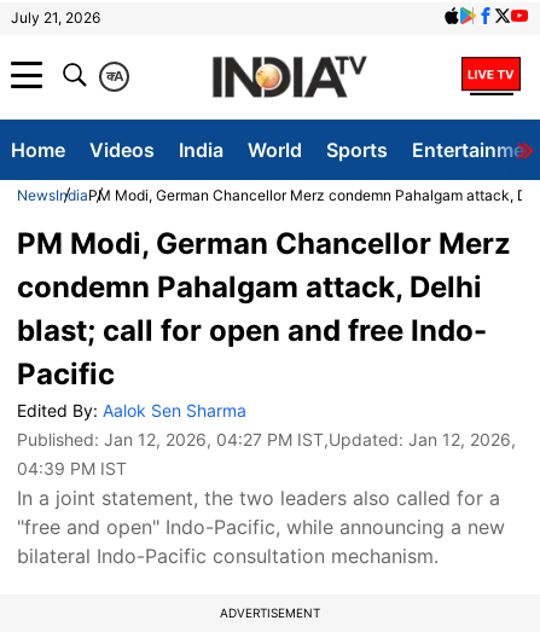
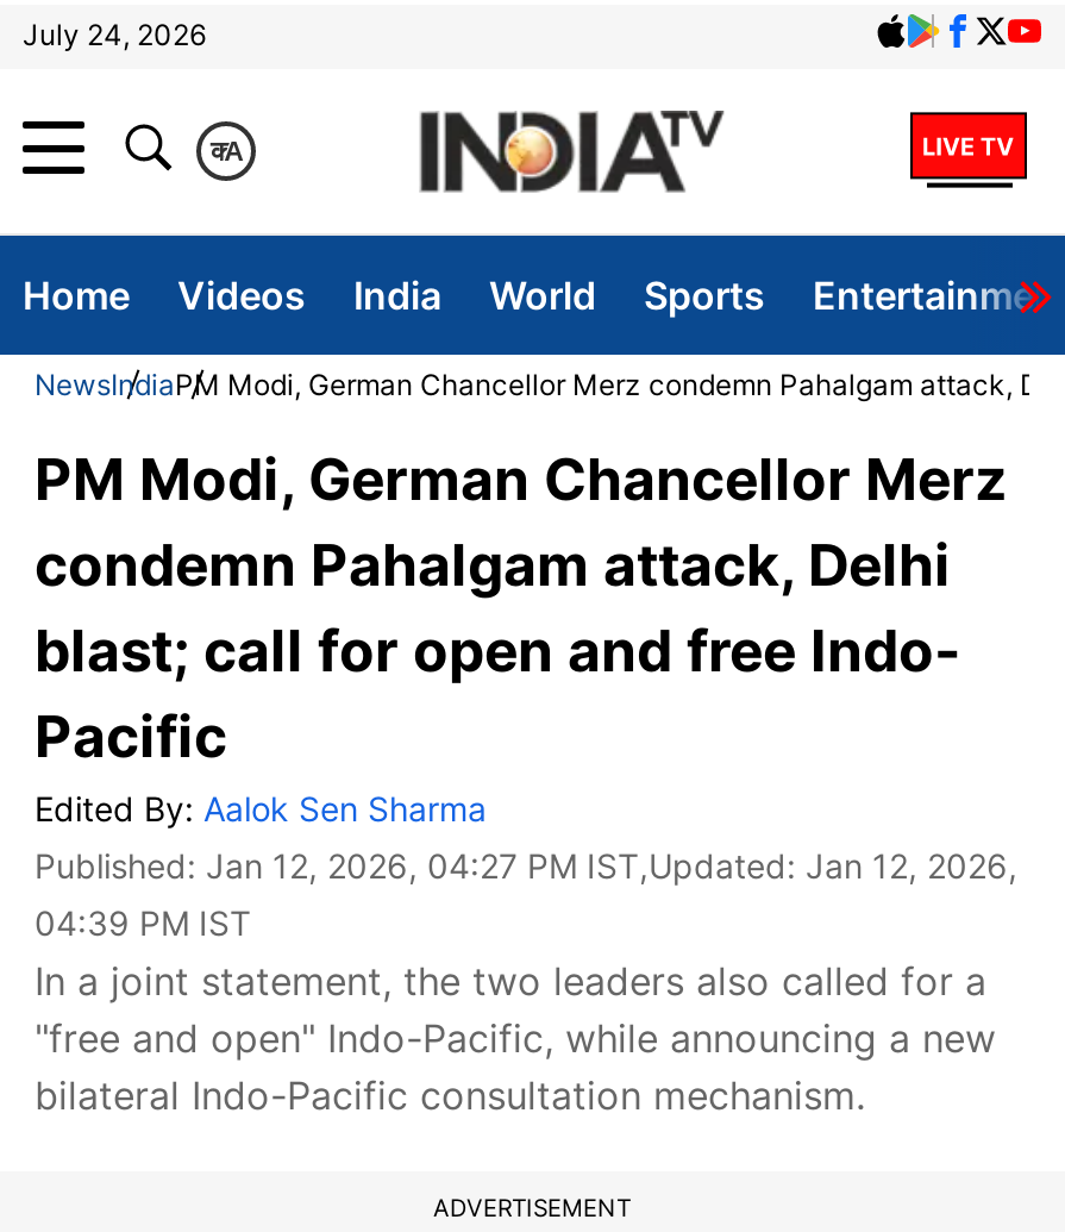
- July 21, 2026
+ July 24, 2026
